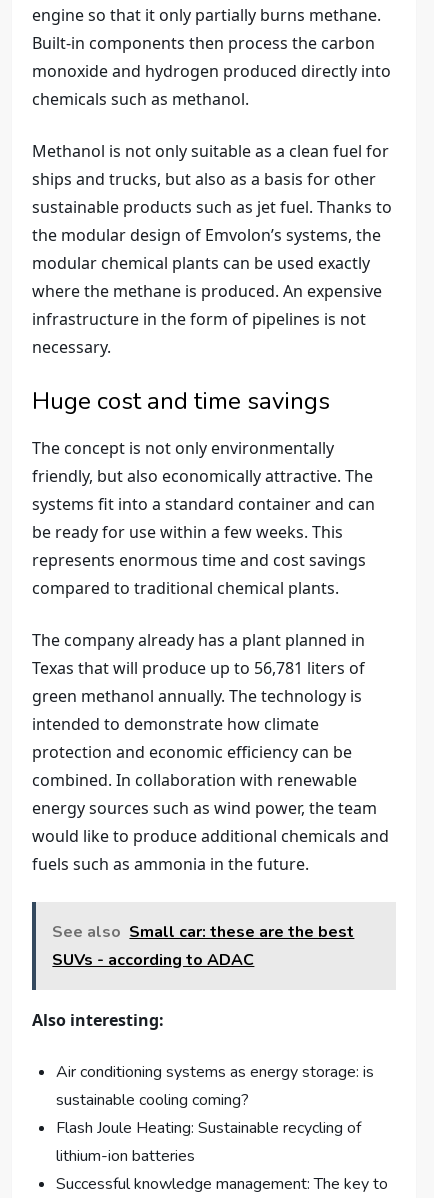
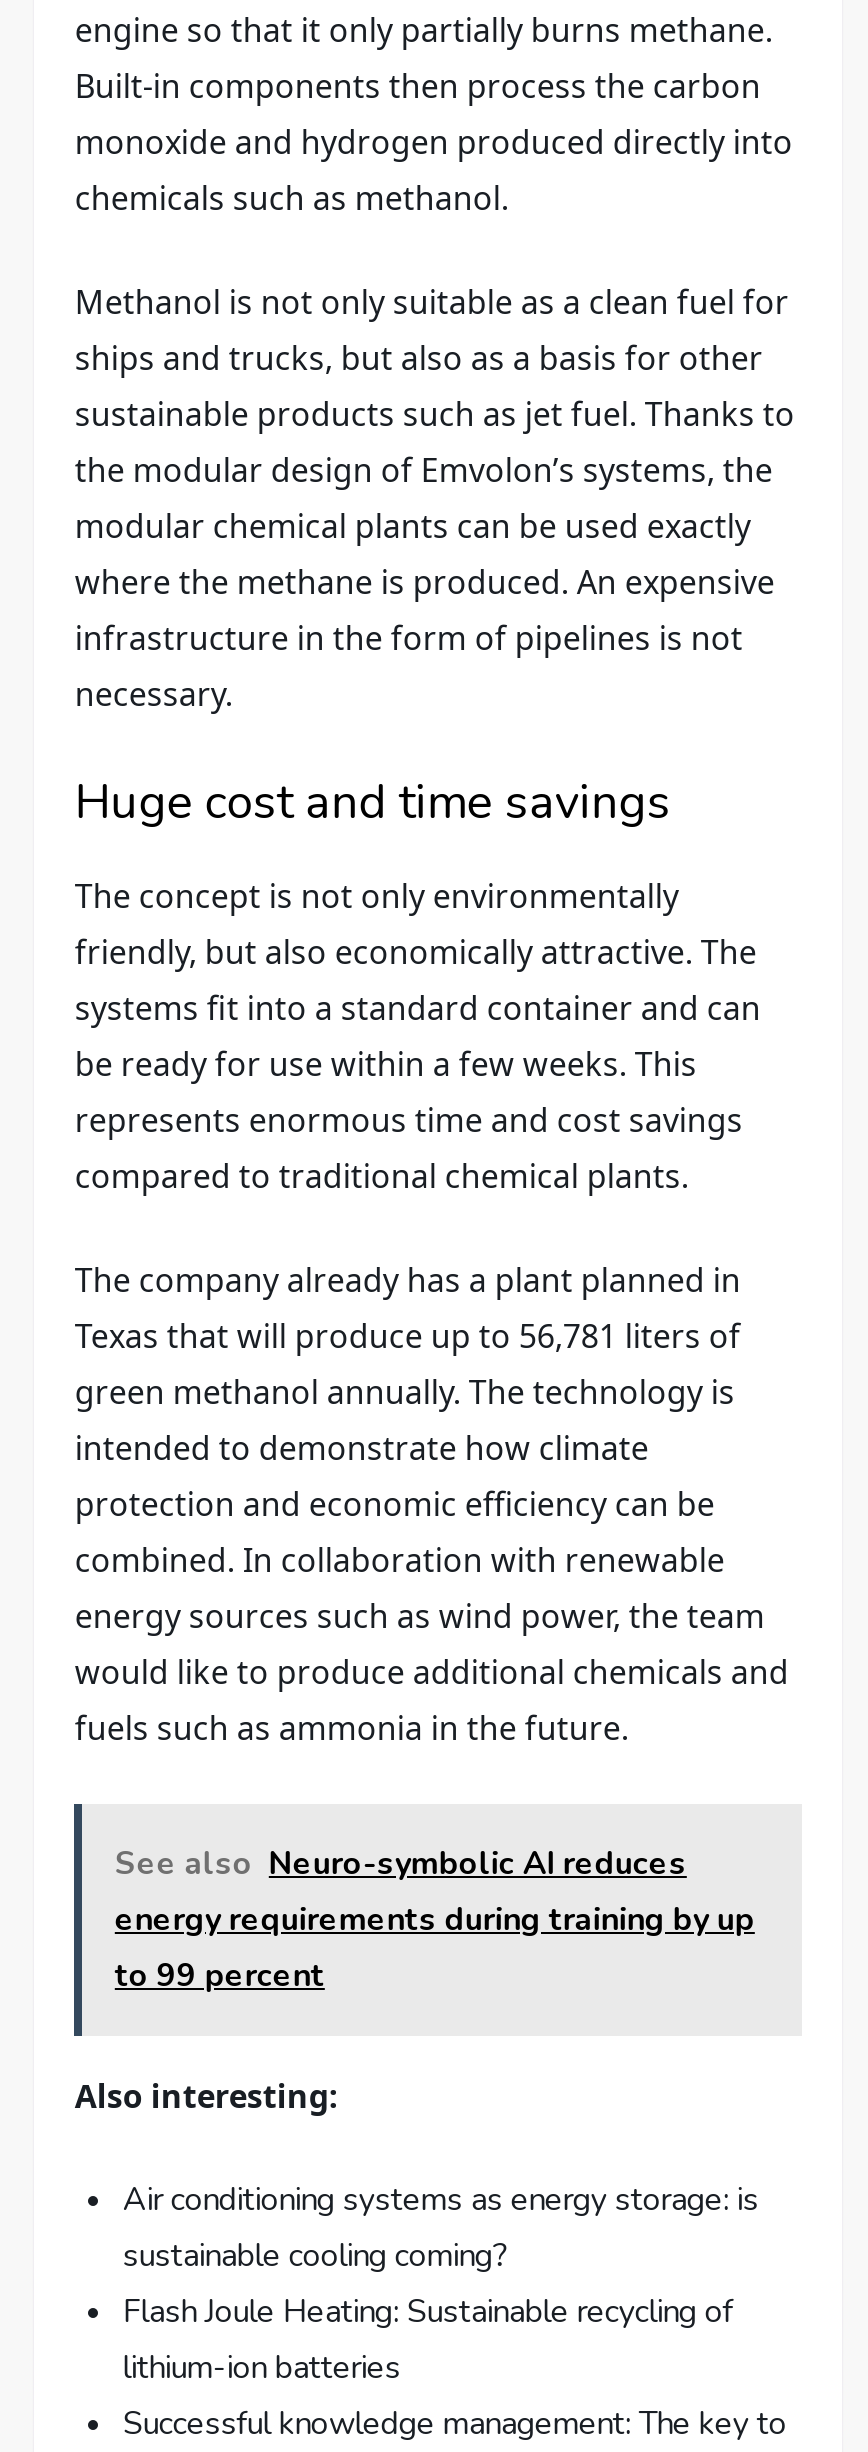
- See also Small car: these are the best
- SUVs - according to ADAC
+ See also Neuro-symbolic AI reduces
+ energy requirements during training by up
+ to 99 percent
